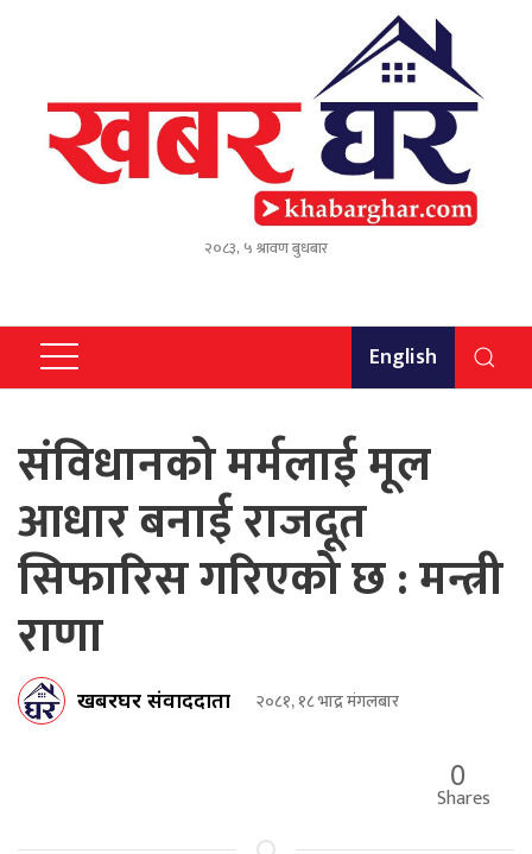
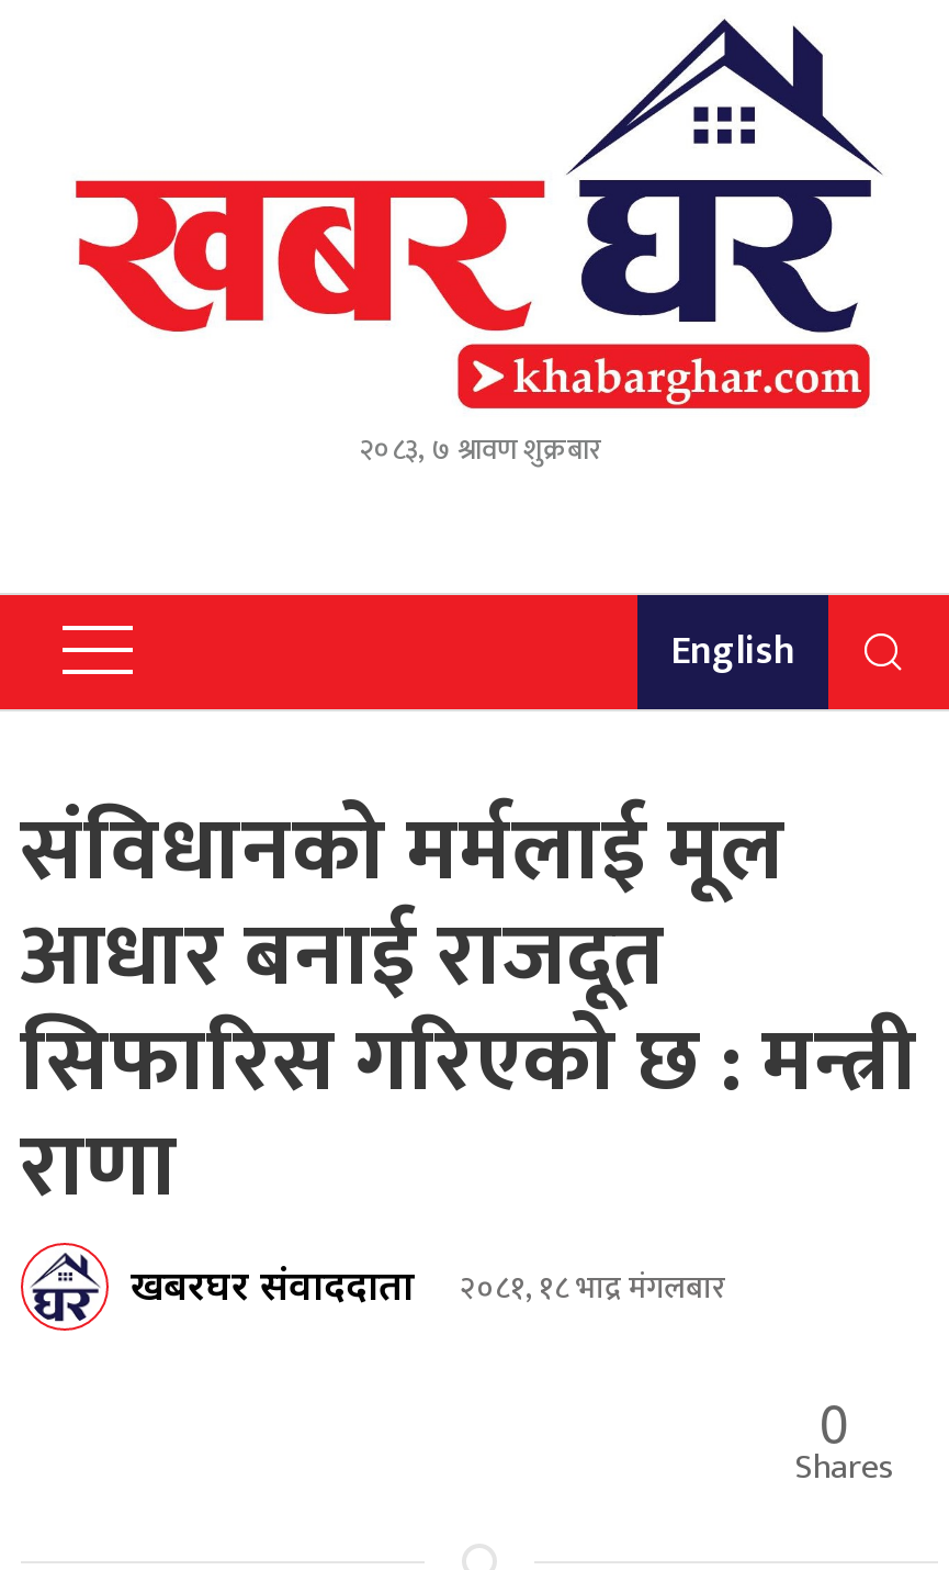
- २०८३, ५ श्रावण बुधबार
+ २०८३, ७ श्रावण शुक्रबार
